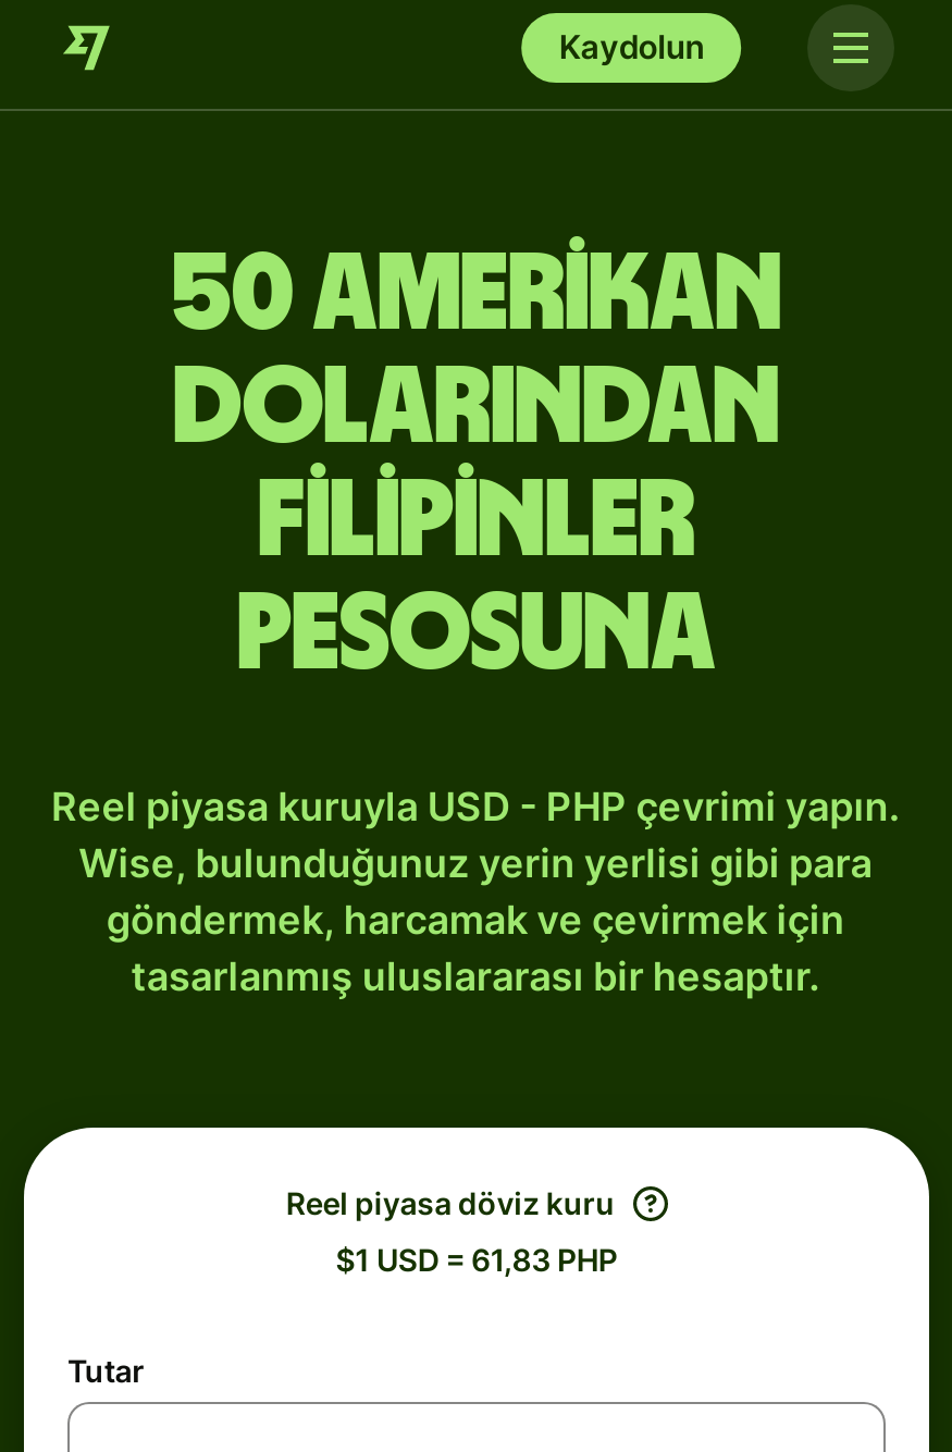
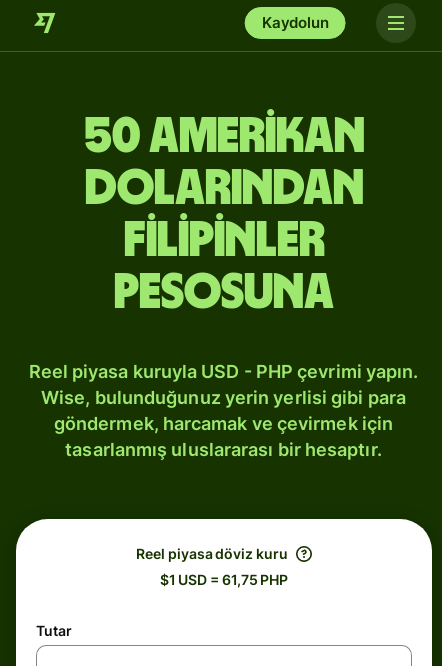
- $1 USD = 61,83 PHP
+ $1 USD = 61,75 PHP
